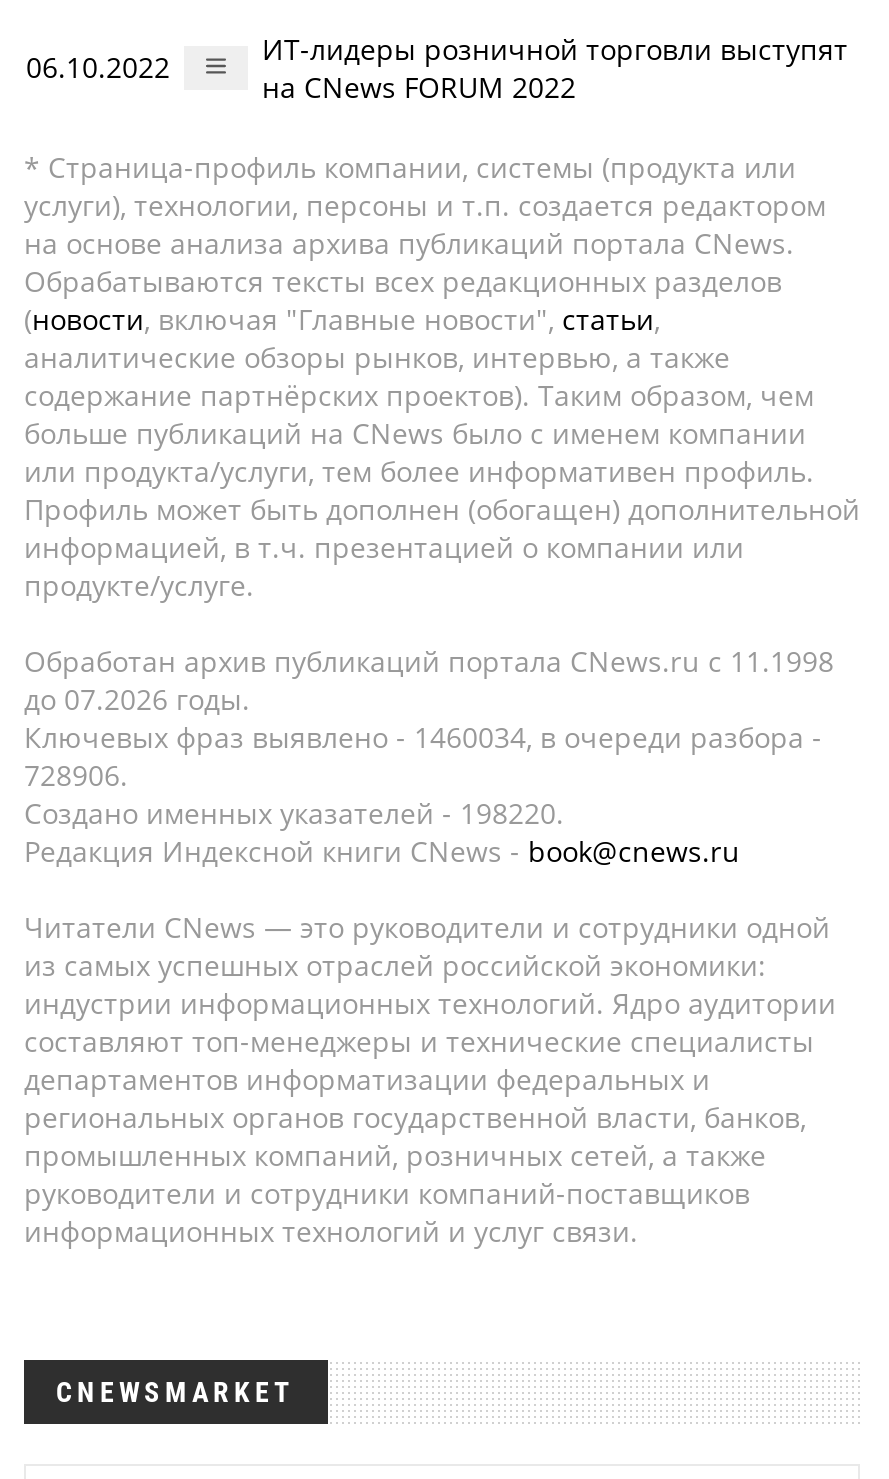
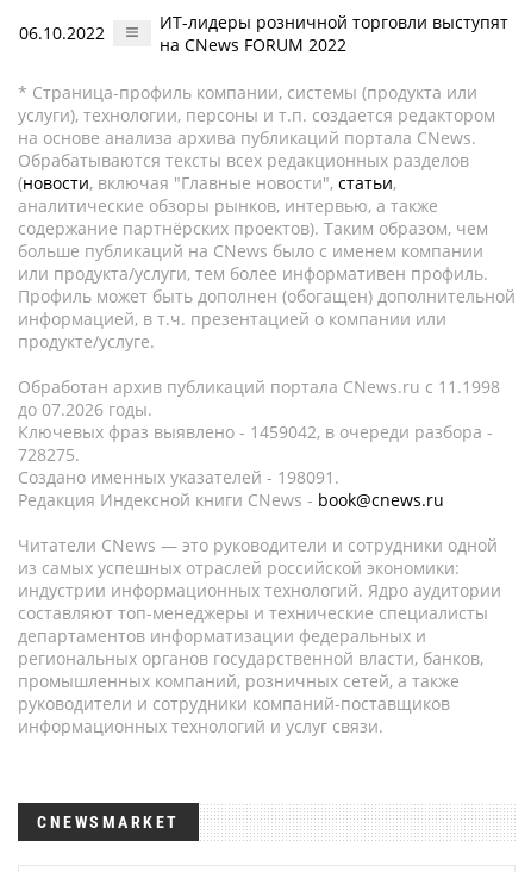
- Ключевых фраз выявлено - 1460034, в очереди разбора -
+ Ключевых фраз выявлено - 1459042, в очереди разбора -

- 728906.
+ 728275.

- Создано именных указателей - 198220.
+ Создано именных указателей - 198091.
